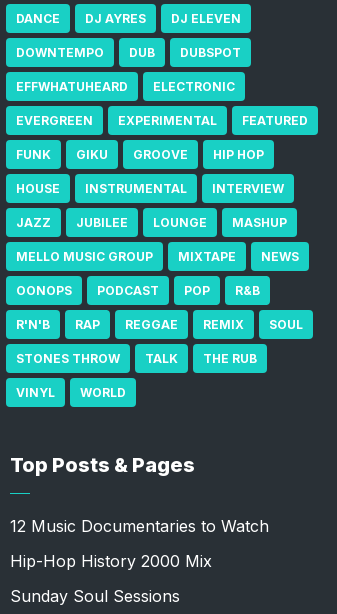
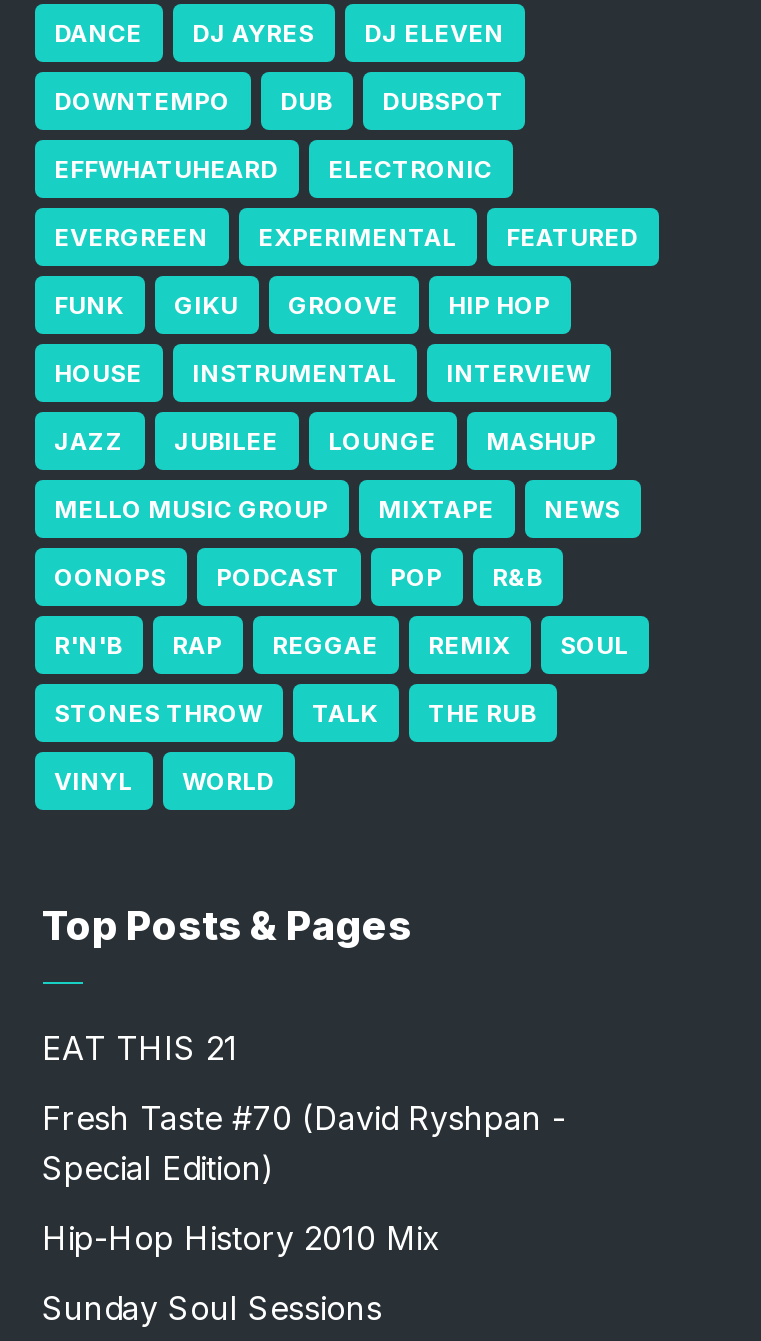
- 12 Music Documentaries to Watch
- Hip-Hop History 2000 Mix
+ EAT THIS 21
+ Fresh Taste #70 (David Ryshpan -
+ Special Edition)
+ Hip-Hop History 2010 Mix
